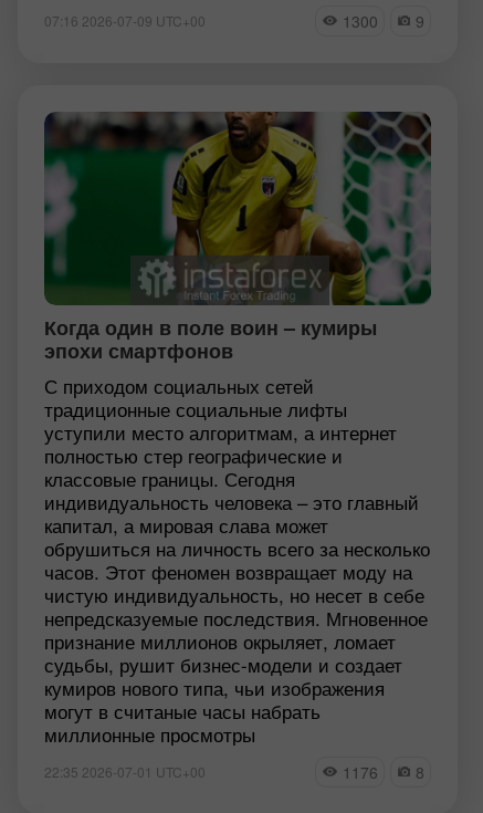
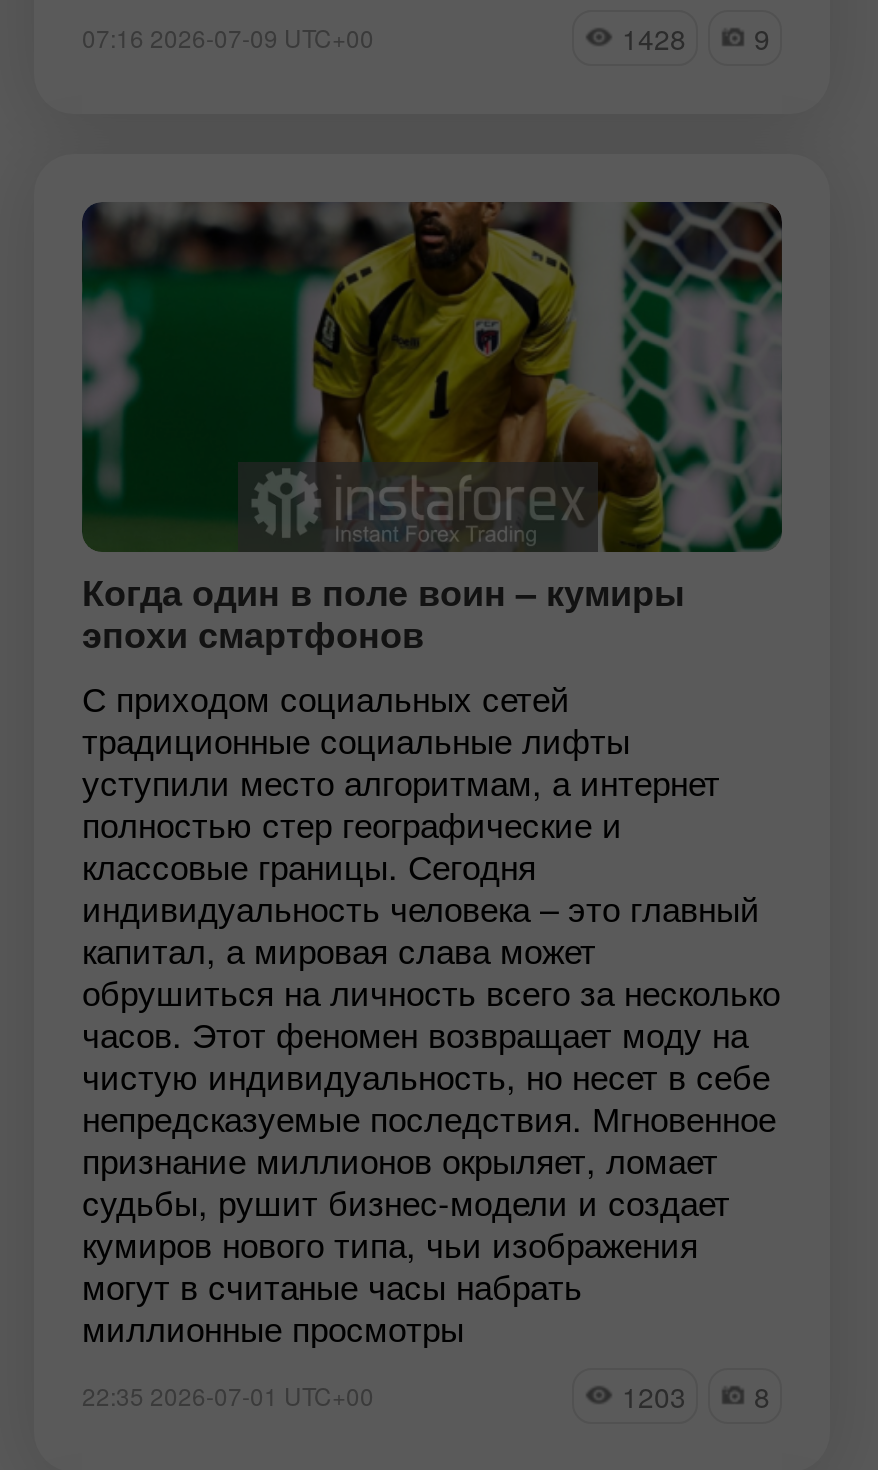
- 1300 9
+ 1428 9

- 1176 8
+ 1203 8
